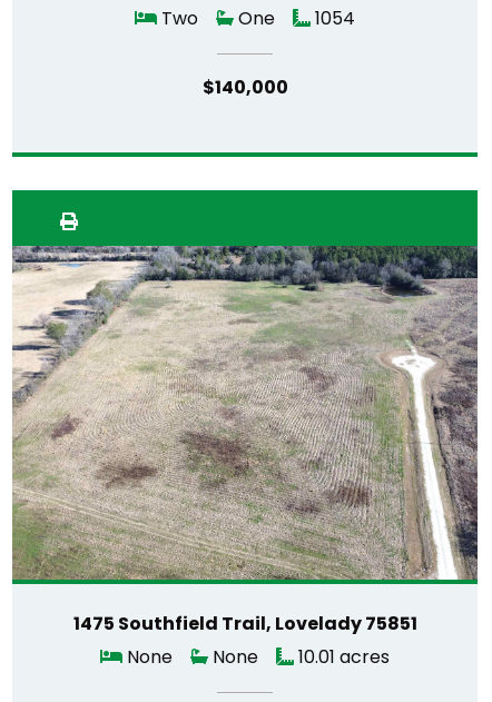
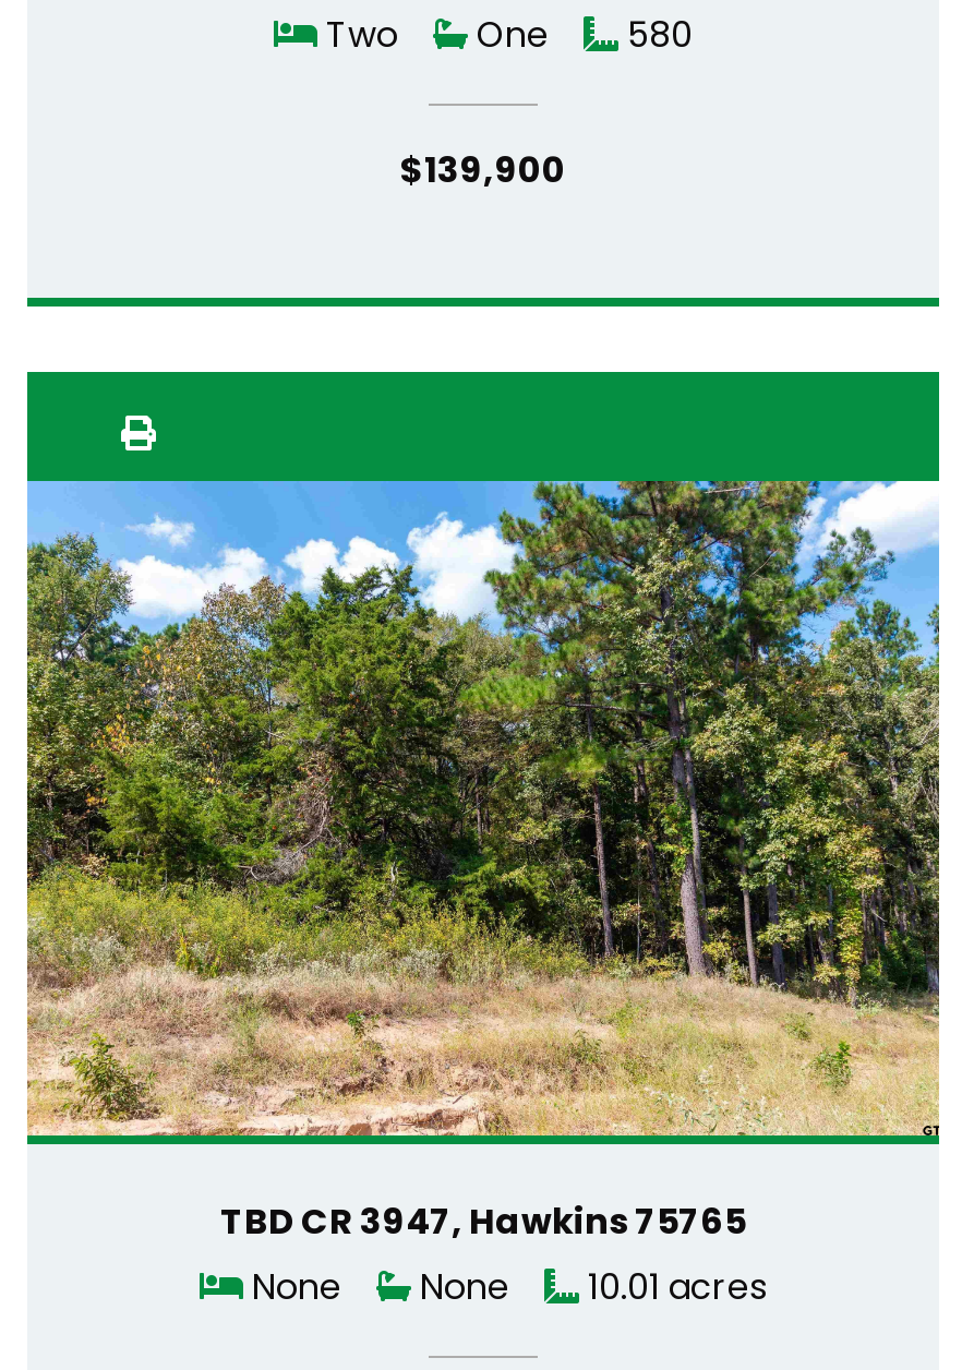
- Two One 1054
+ Two One 580

- $140,000
+ $139,900

- [image]
- 1475 Southfield Trail, Lovelady 75851
+ [image]
+ TBD CR 3947, Hawkins 75765
